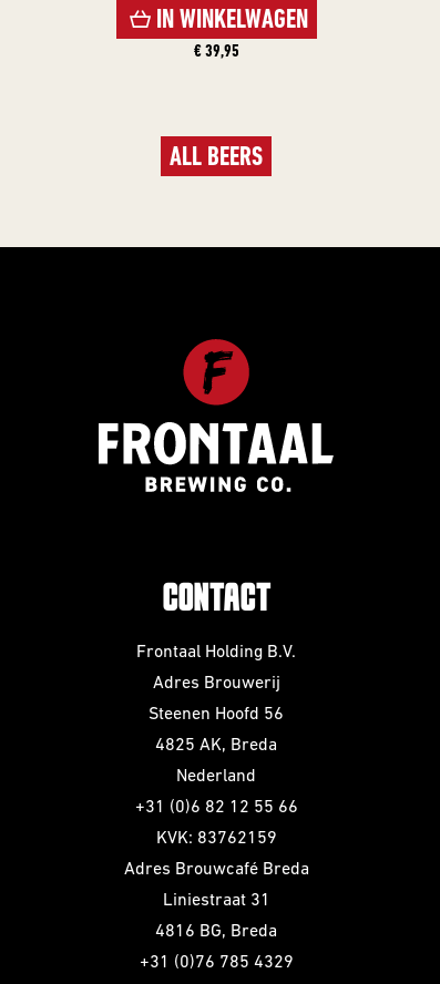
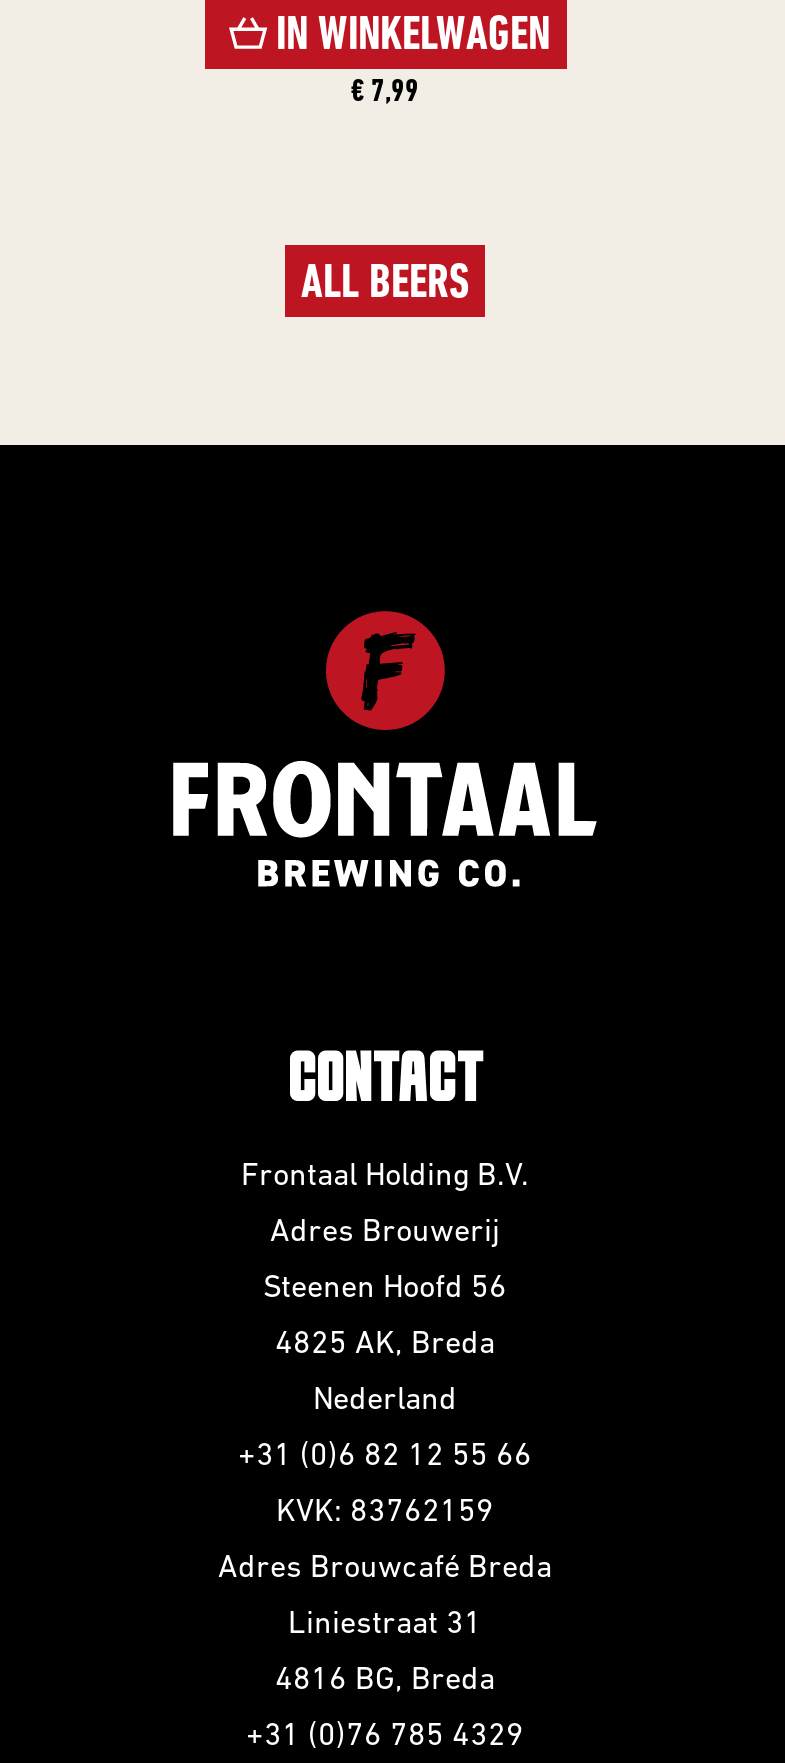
- € 39,95
+ € 7,99
